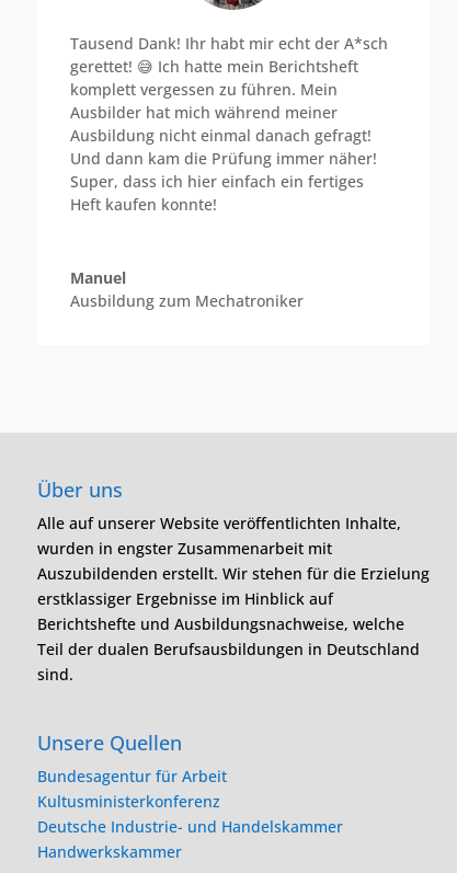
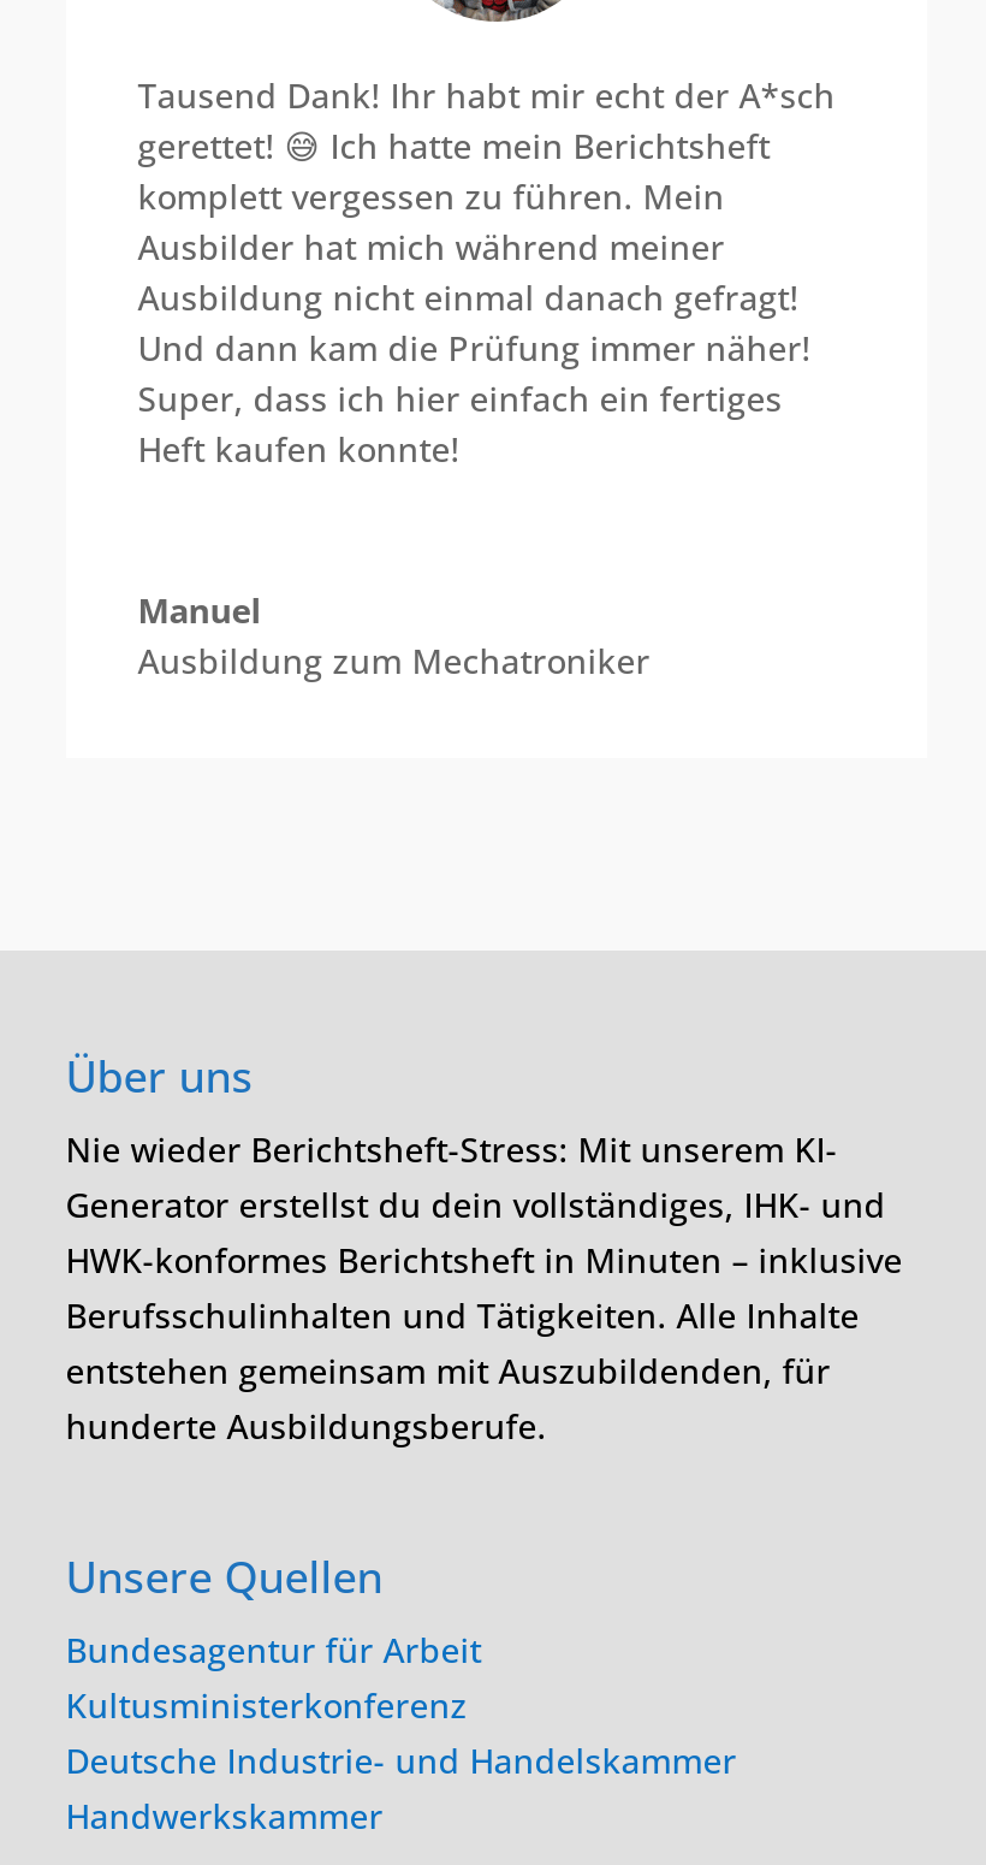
- Alle auf unserer Website veröffentlichten Inhalte,
- wurden in engster Zusammenarbeit mit
- Auszubildenden erstellt. Wir stehen für die Erzielung
- erstklassiger Ergebnisse im Hinblick auf
- Berichtshefte und Ausbildungsnachweise, welche
- Teil der dualen Berufsausbildungen in Deutschland
- sind.
+ Nie wieder Berichtsheft-Stress: Mit unserem KI-
+ Generator erstellst du dein vollständiges, IHK- und
+ HWK-konformes Berichtsheft in Minuten – inklusive
+ Berufsschulinhalten und Tätigkeiten. Alle Inhalte
+ entstehen gemeinsam mit Auszubildenden, für
+ hunderte Ausbildungsberufe.
